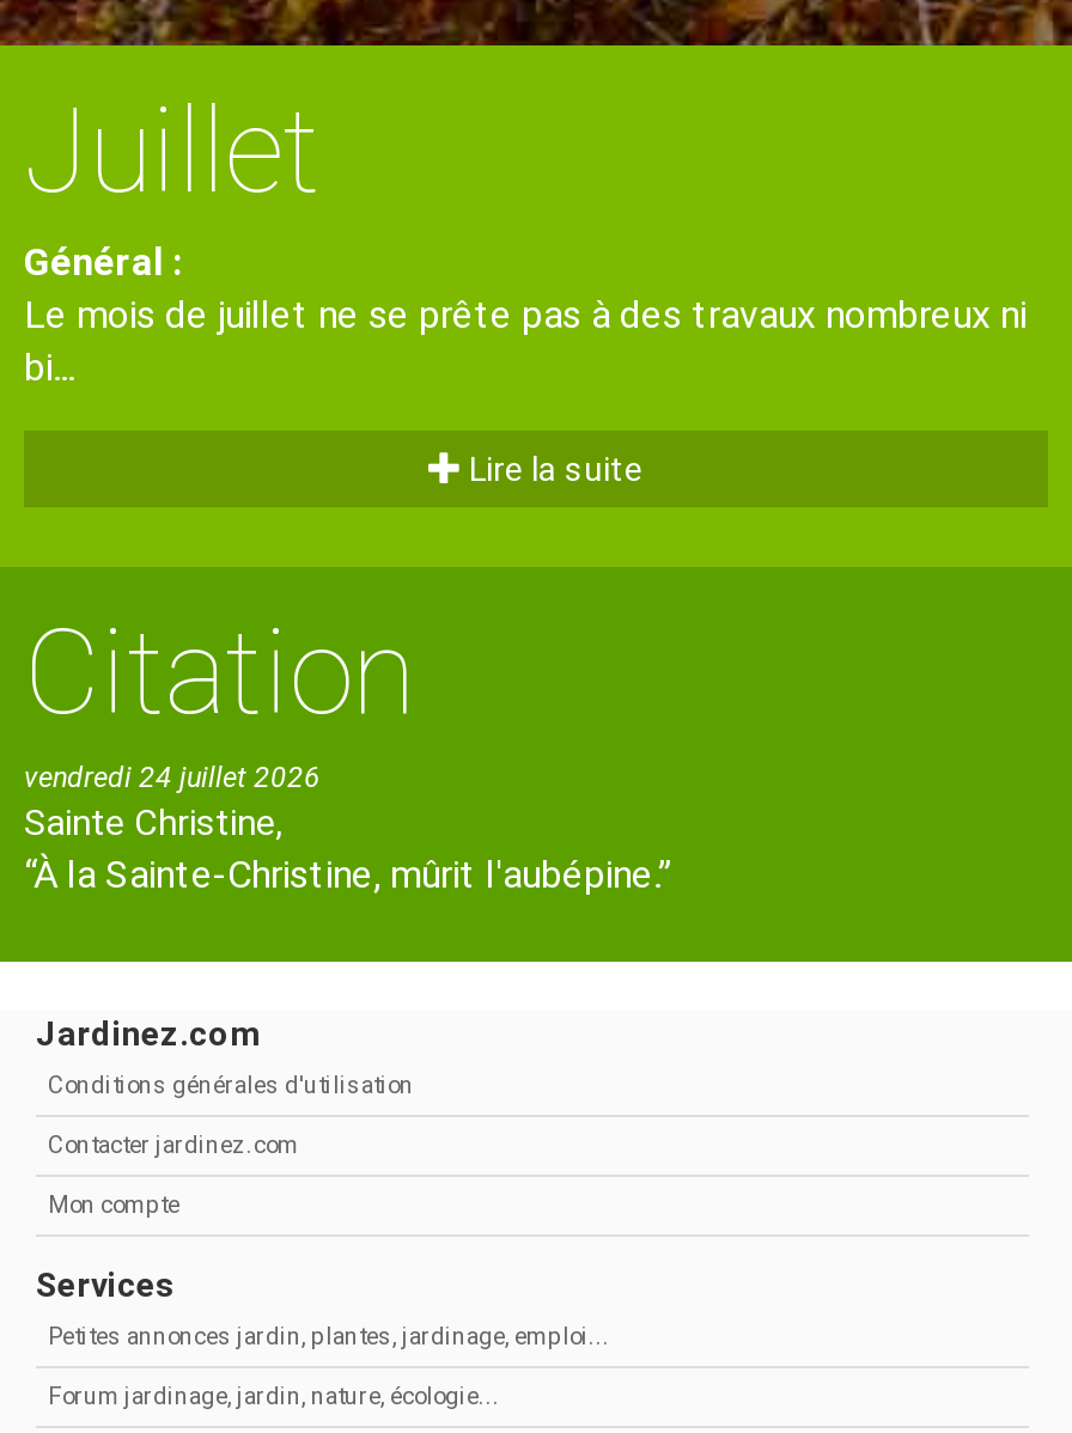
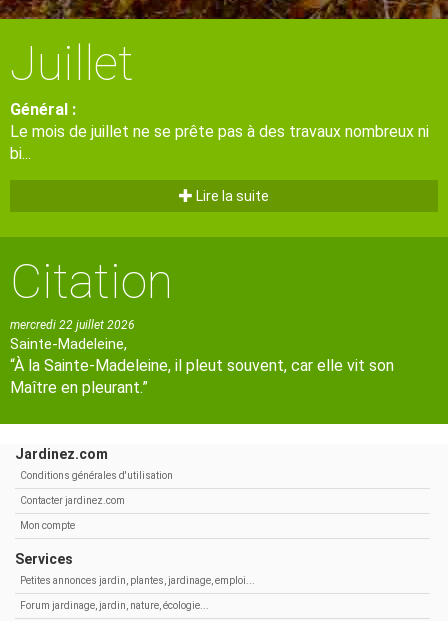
- vendredi 24 juillet 2026
- Sainte Christine,
- “À la Sainte-Christine, mûrit l'aubépine.”
+ mercredi 22 juillet 2026
+ Sainte-Madeleine,
+ “À la Sainte-Madeleine, il pleut souvent, car elle vit son
+ Maître en pleurant.”
